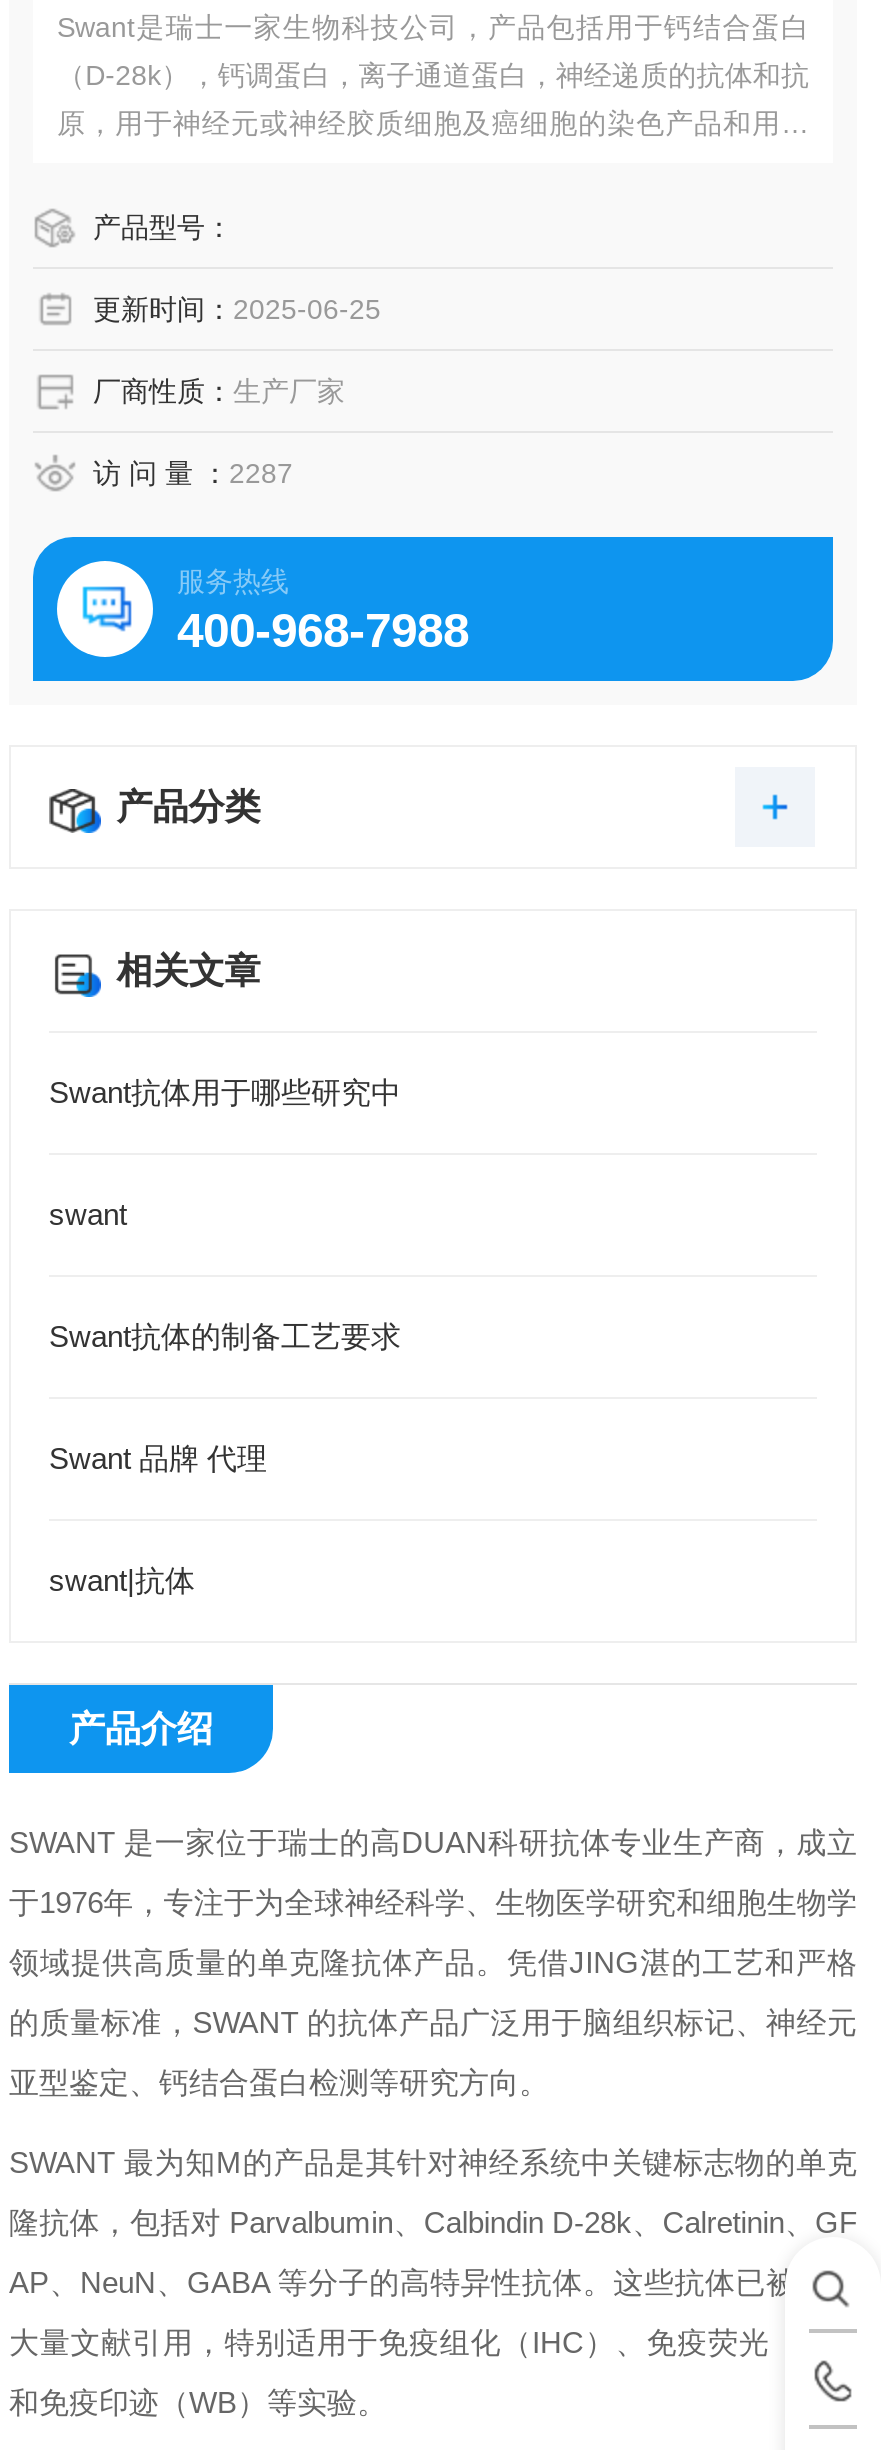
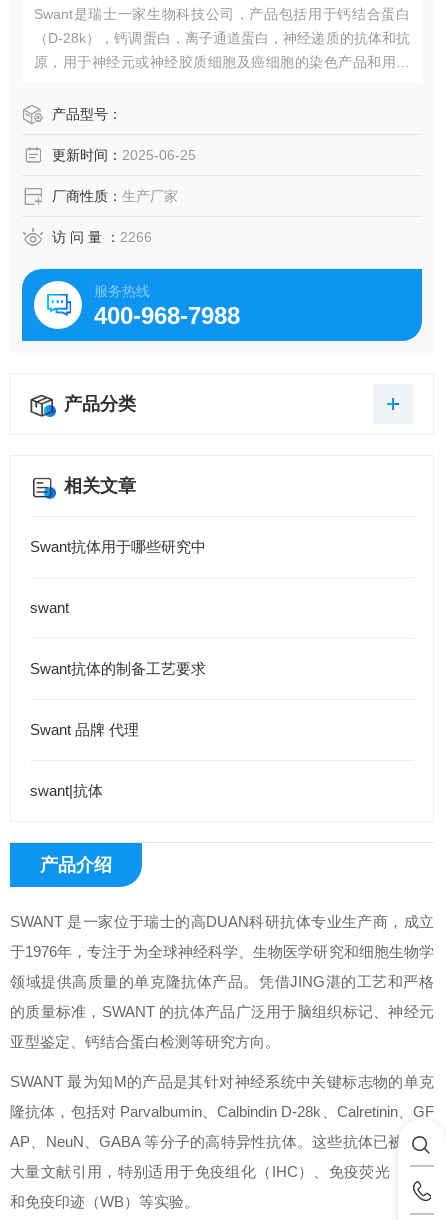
- 访 问 量 ：2287
+ 访 问 量 ：2266
